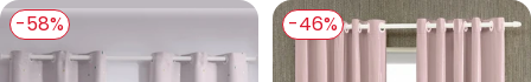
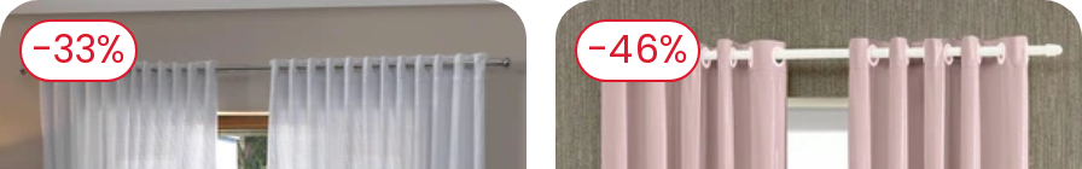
- -58%
+ -33%
